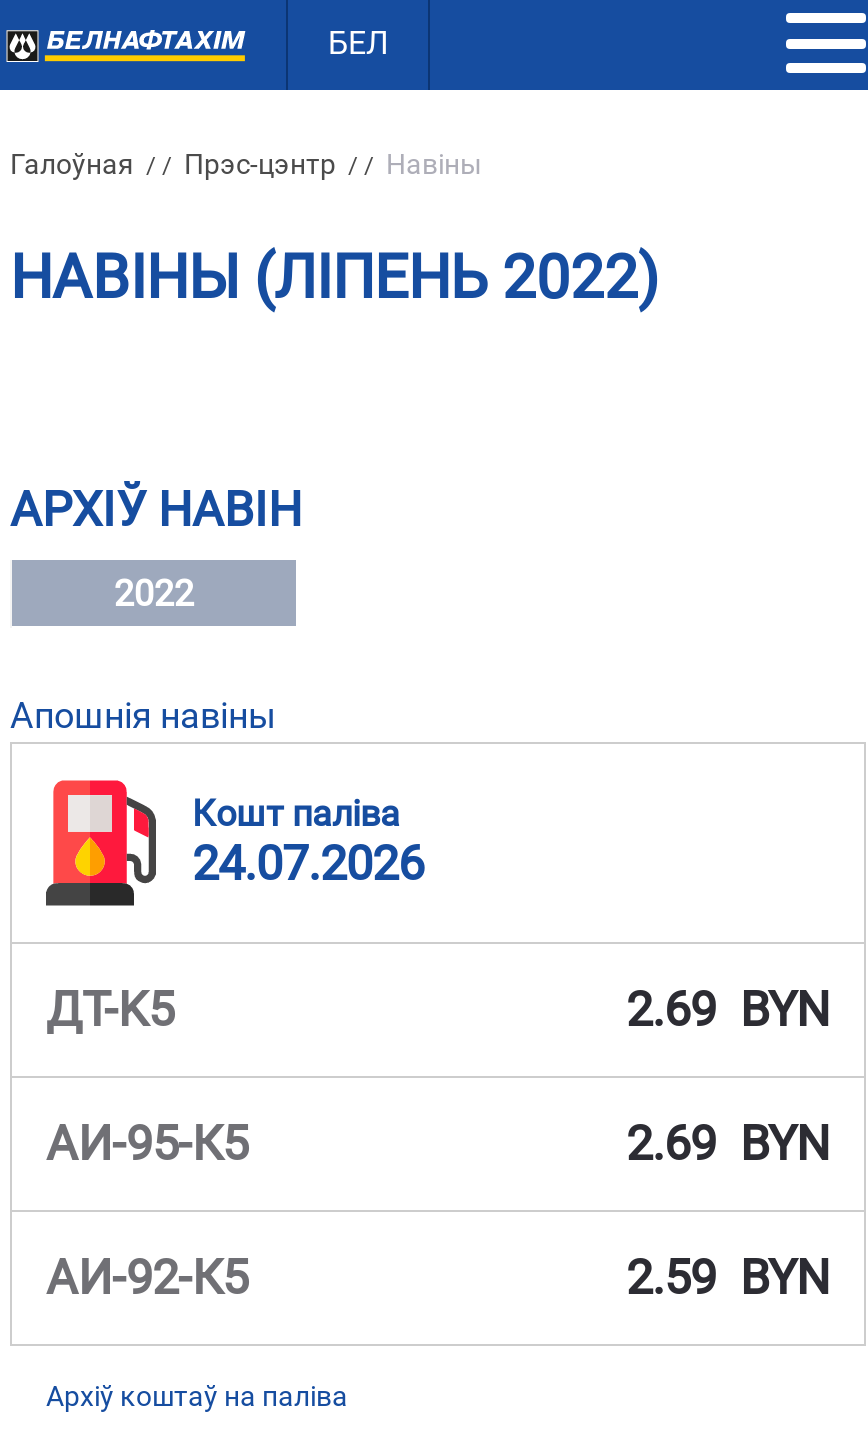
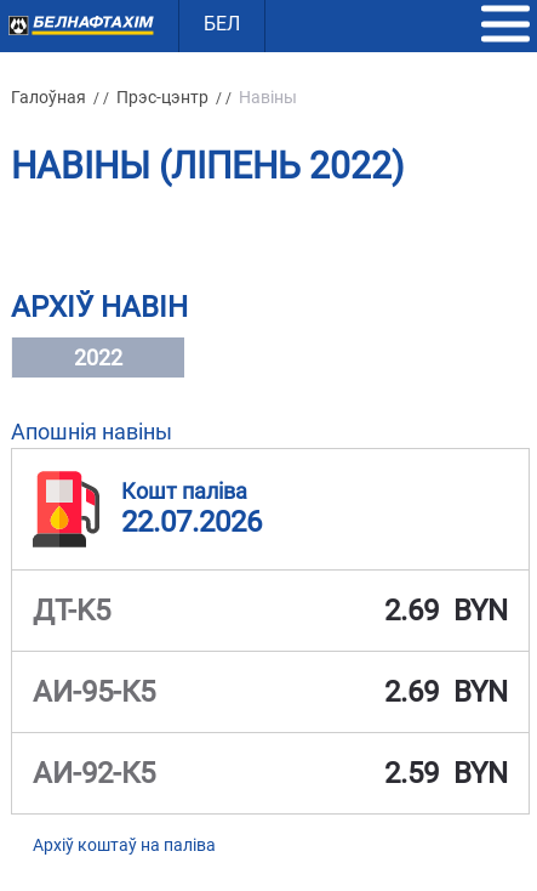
- 24.07.2026
+ 22.07.2026
